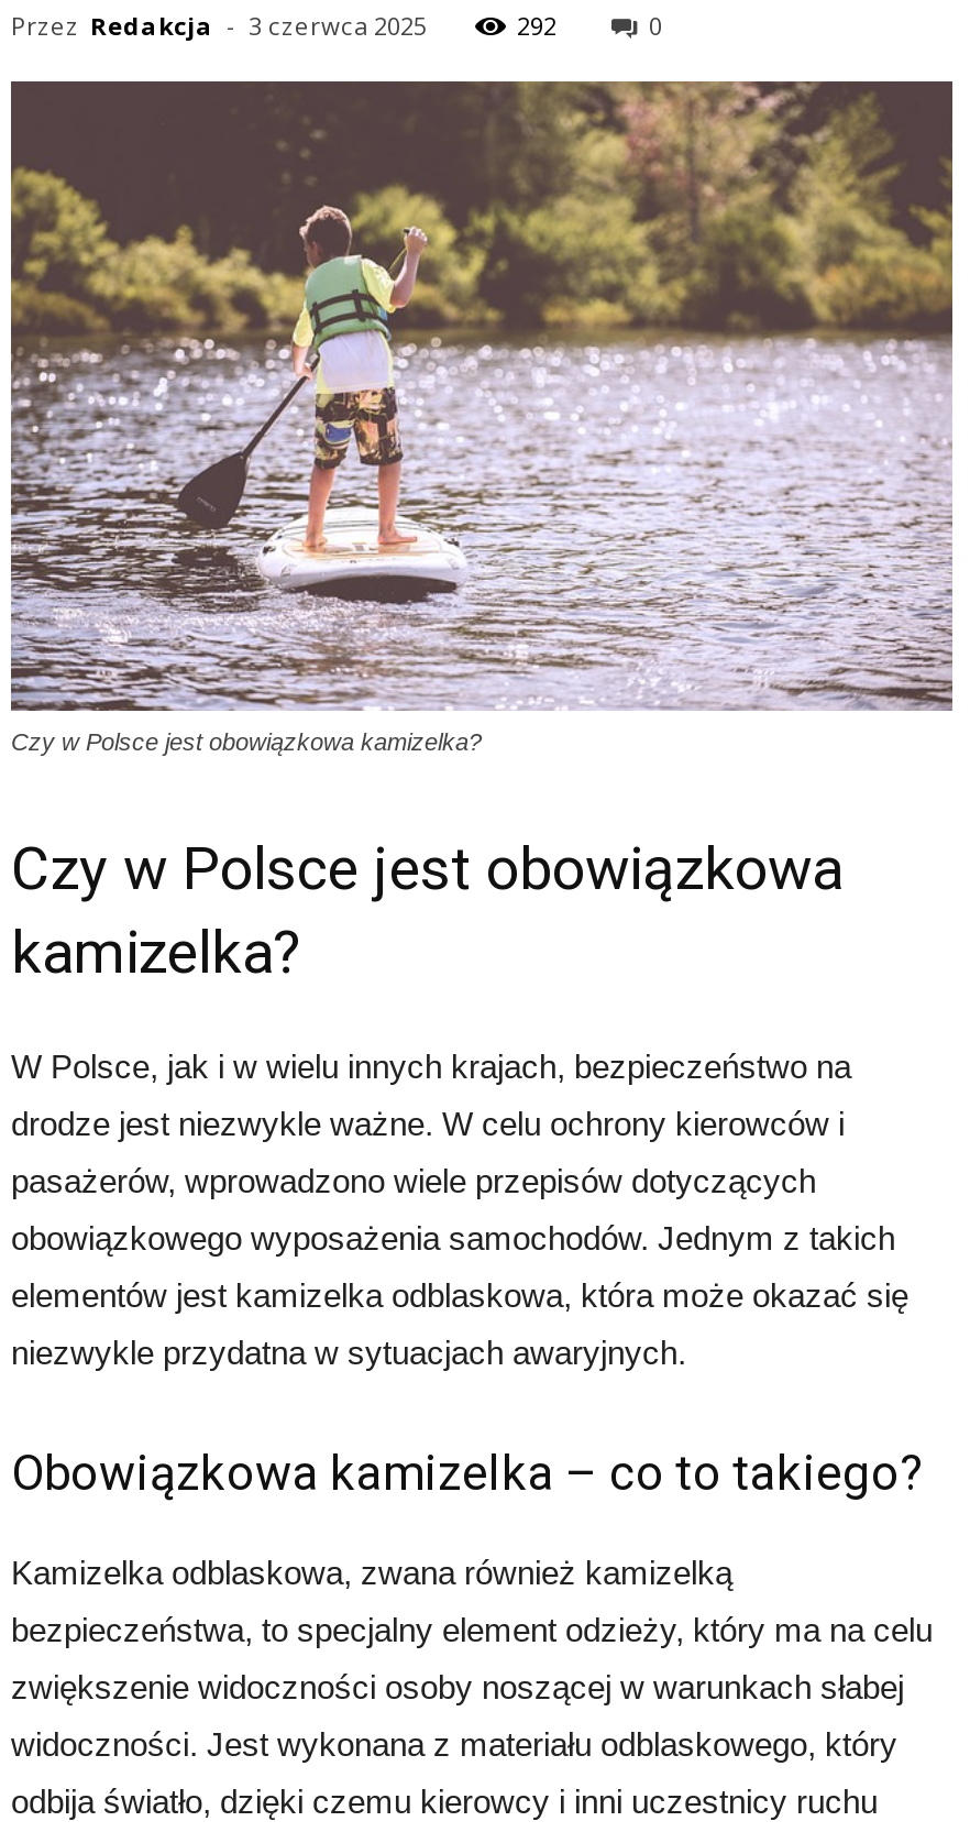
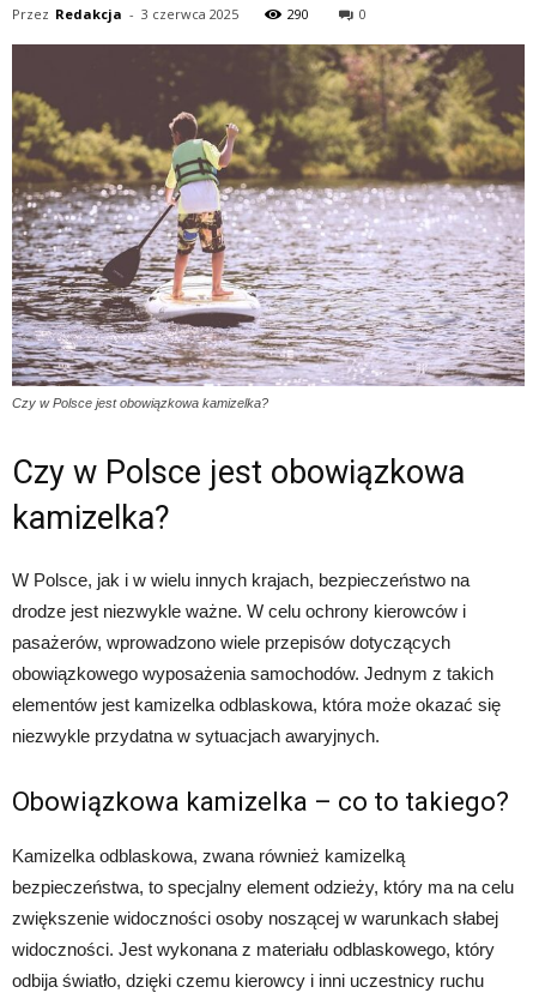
- 292
+ 290
